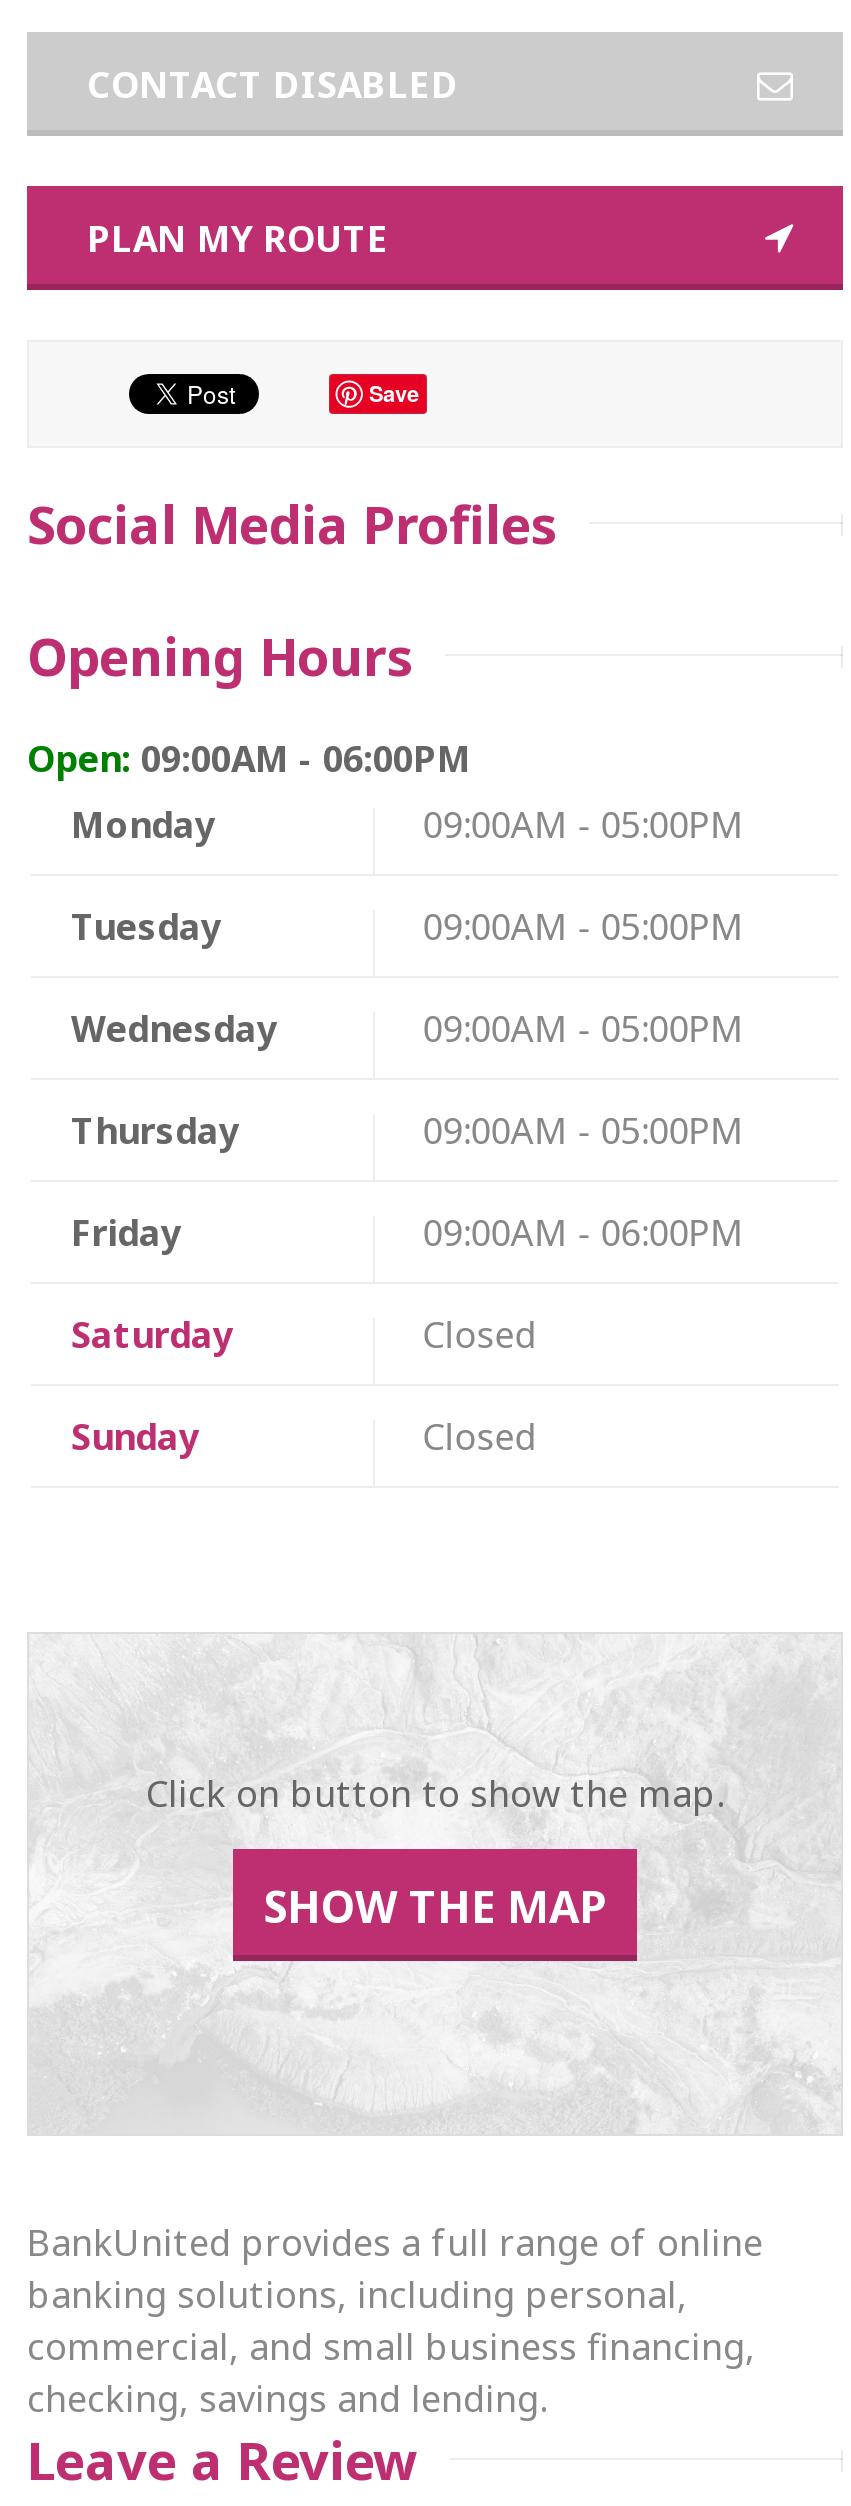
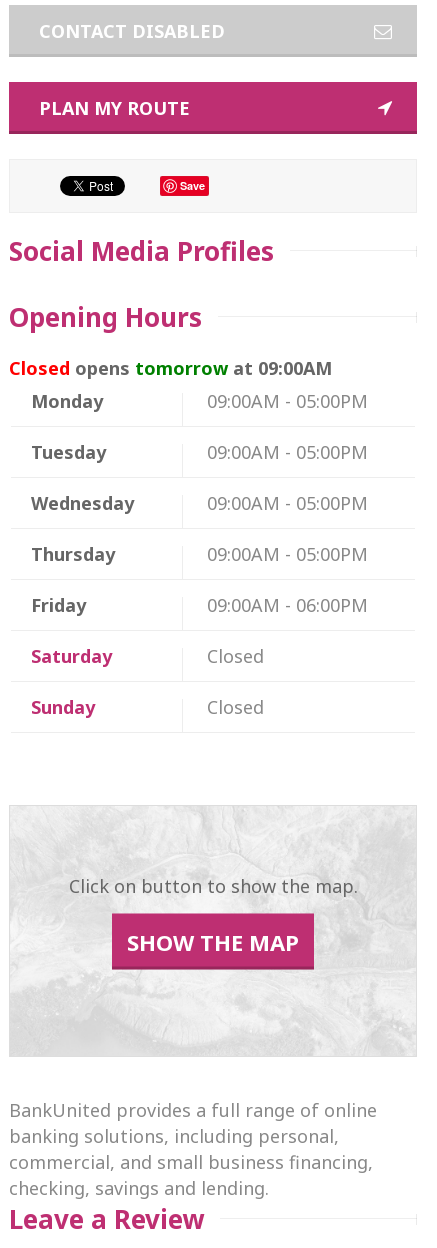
- Open: 09:00AM - 06:00PM
+ Closed opens tomorrow at 09:00AM
